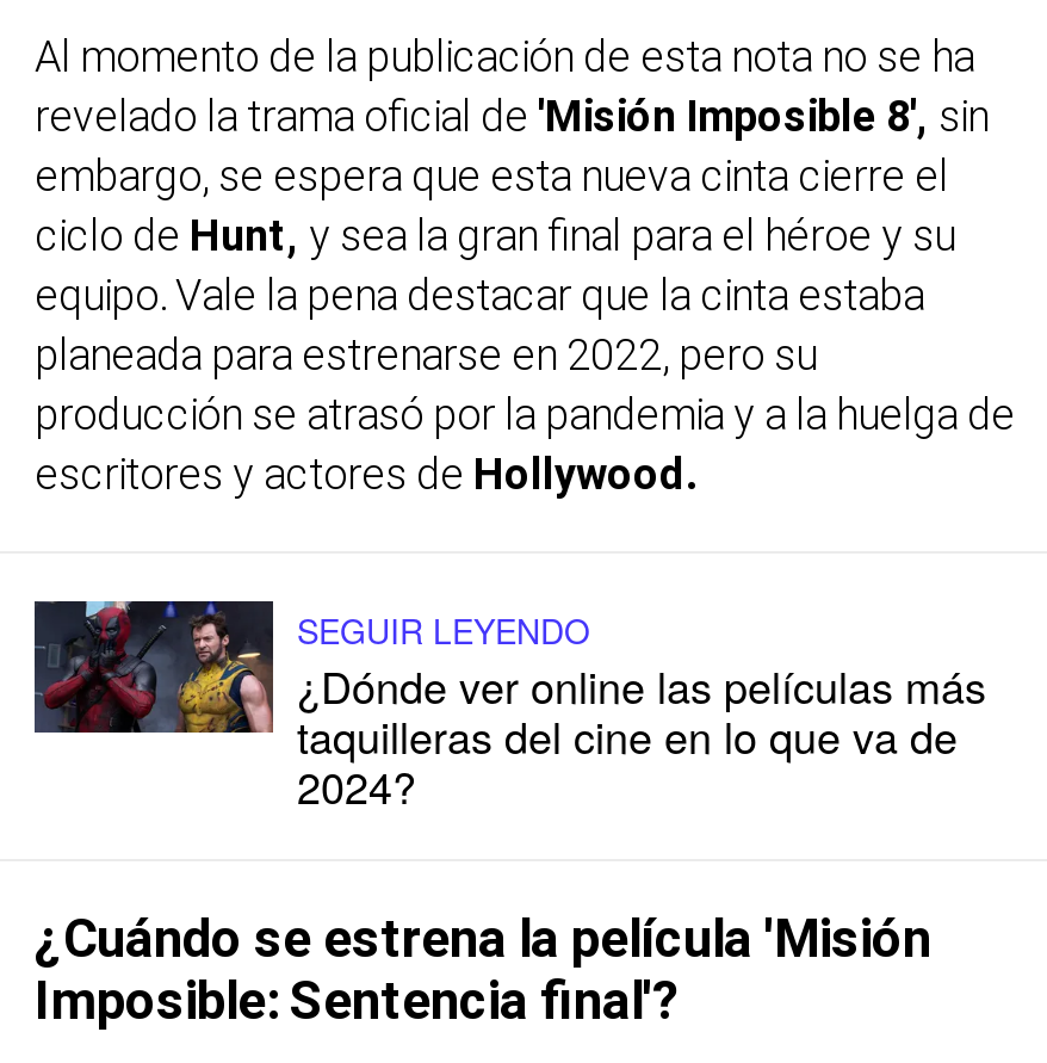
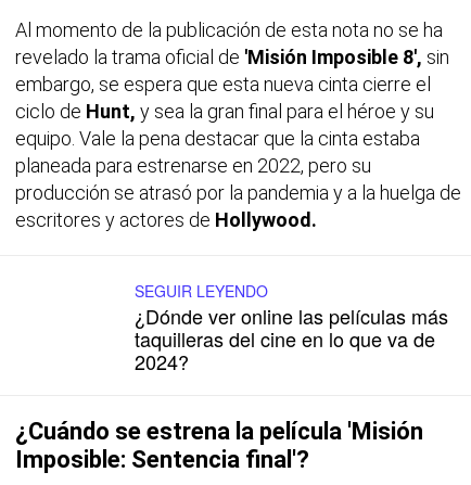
- [image]
